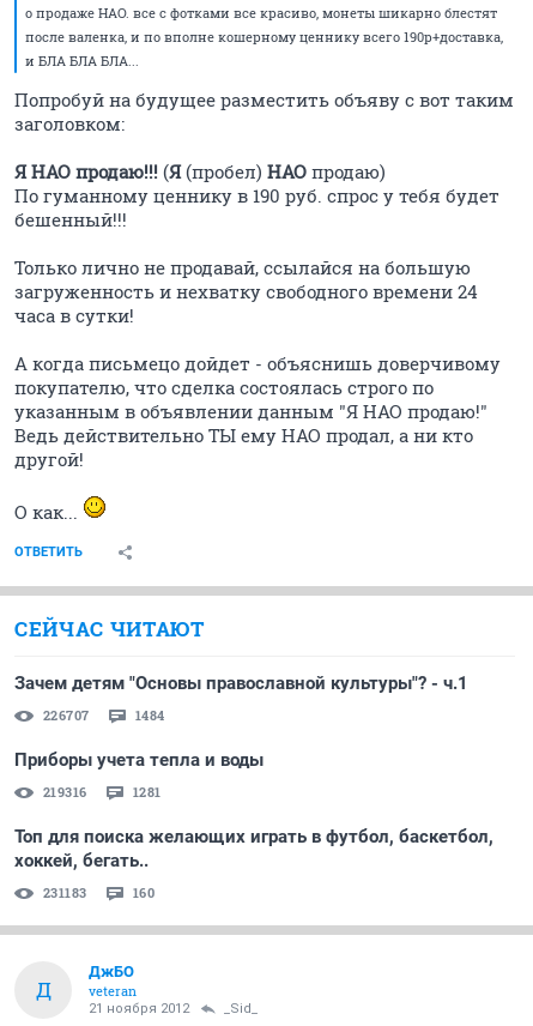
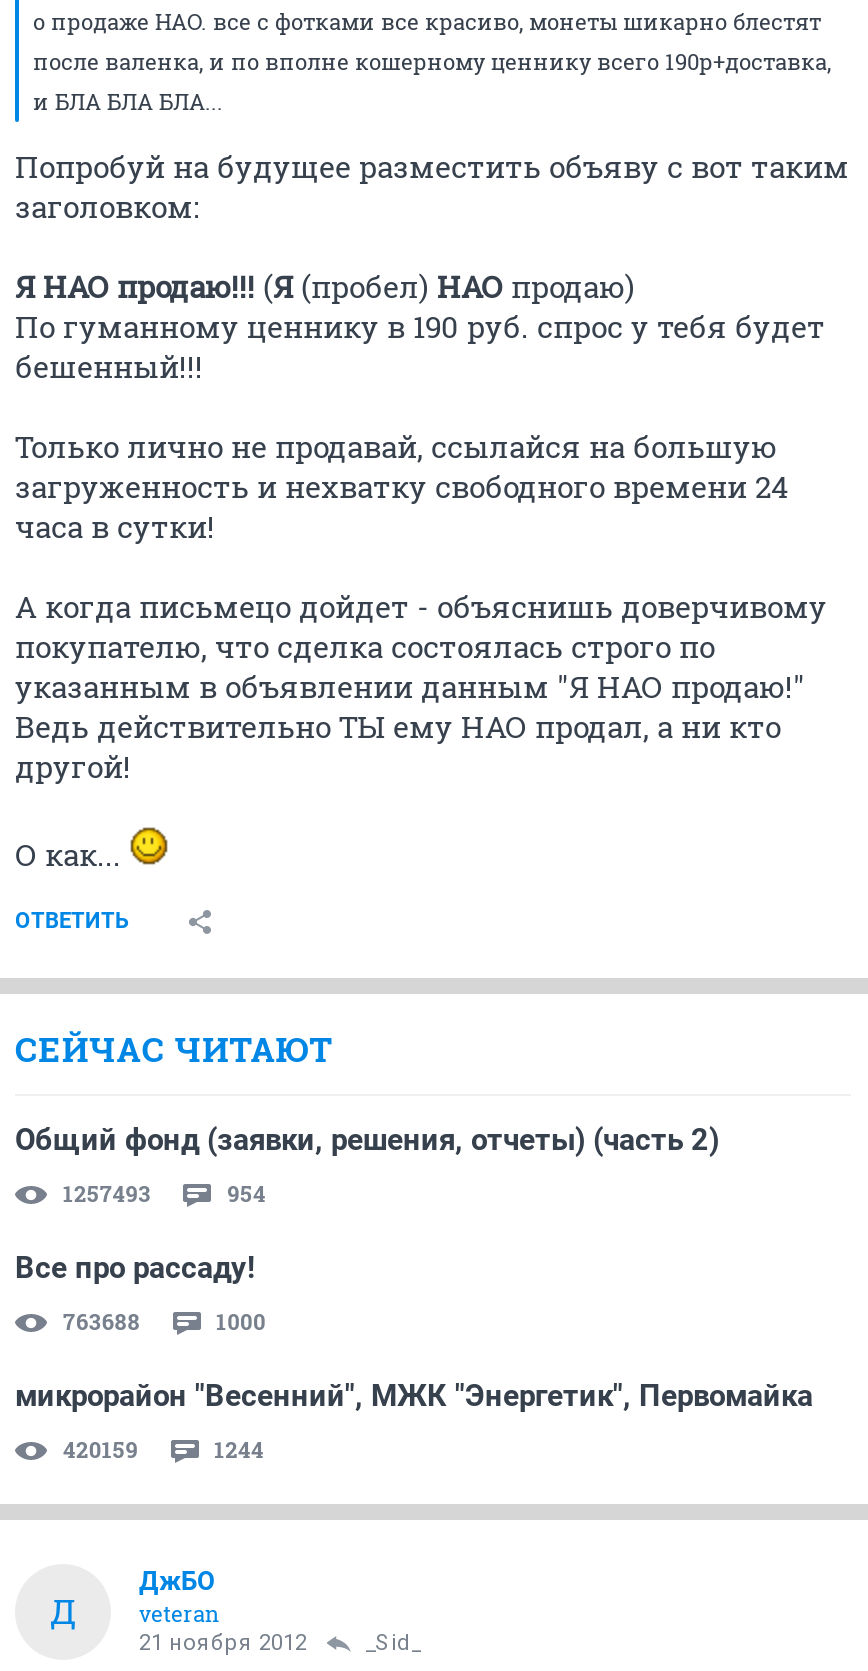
- Зачем детям "Основы православной культуры"? - ч.1
+ Общий фонд (заявки, решения, отчеты) (часть 2)

- 226707
- 1484
+ 1257493
+ 954

- Приборы учета тепла и воды
+ Все про рассаду!

- 219316
- 1281
+ 763688
+ 1000

- Топ для поиска желающих играть в футбол, баскетбол,
- хоккей, бегать..
+ микрорайон "Весенний", МЖК "Энергетик", Первомайка

- 231183
- 160
+ 420159
+ 1244
